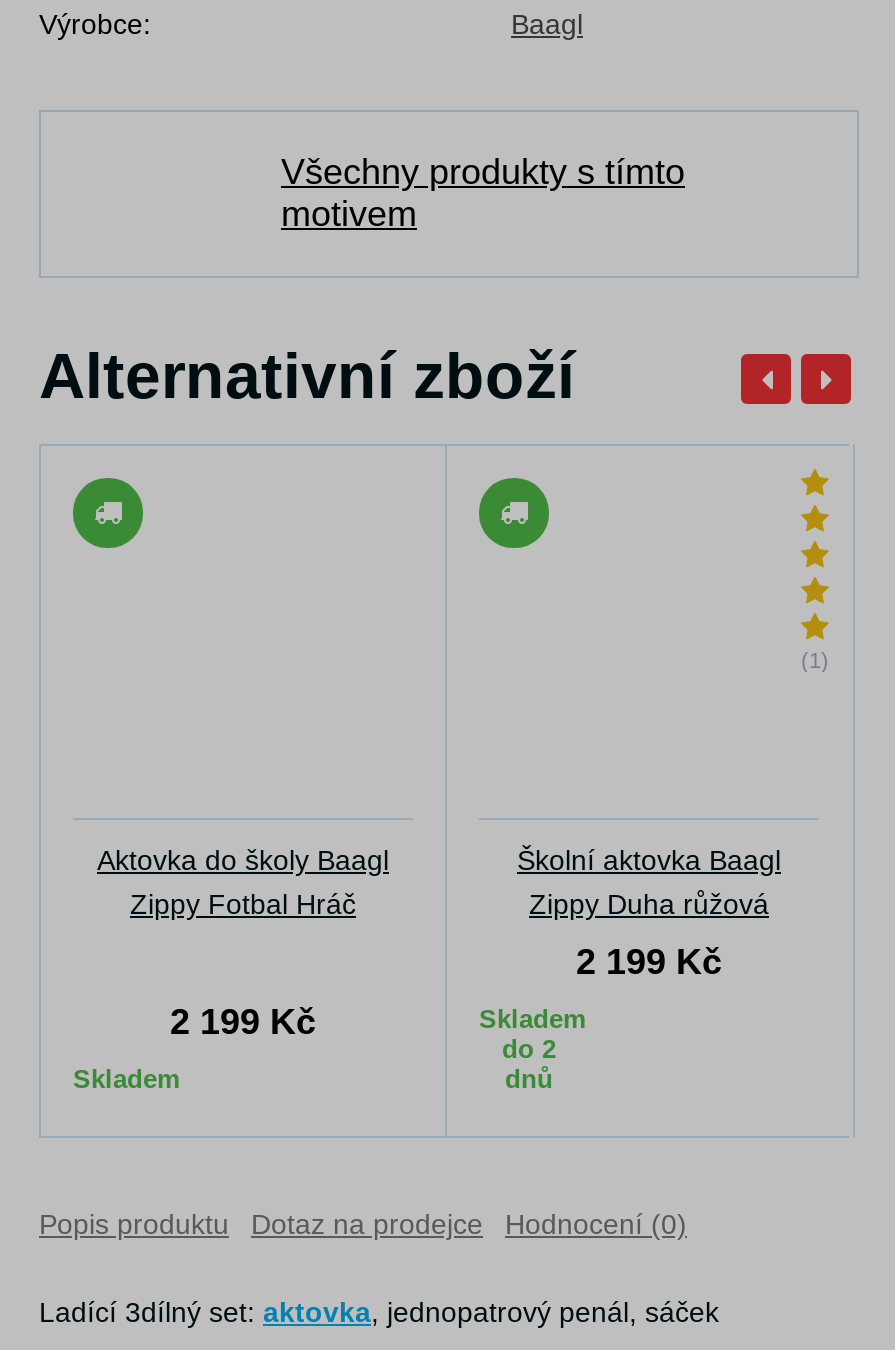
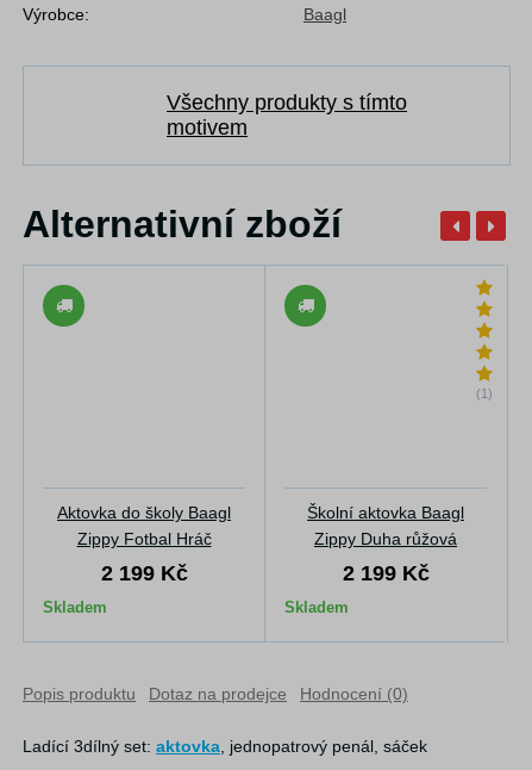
- do 2
- dnů
